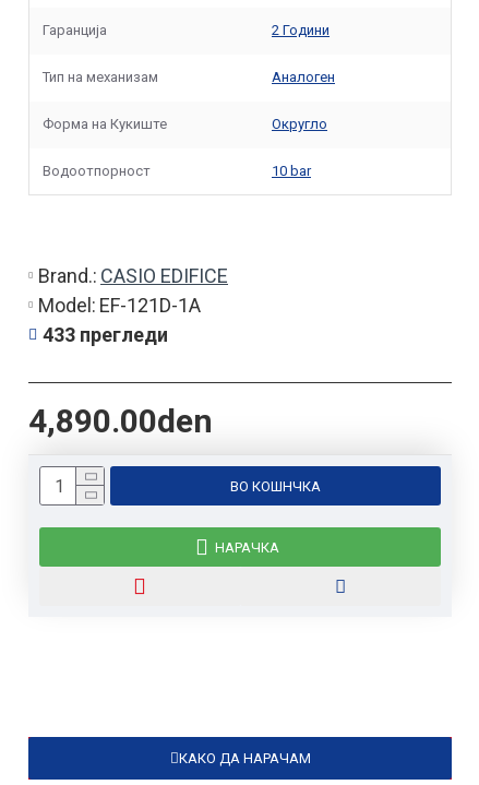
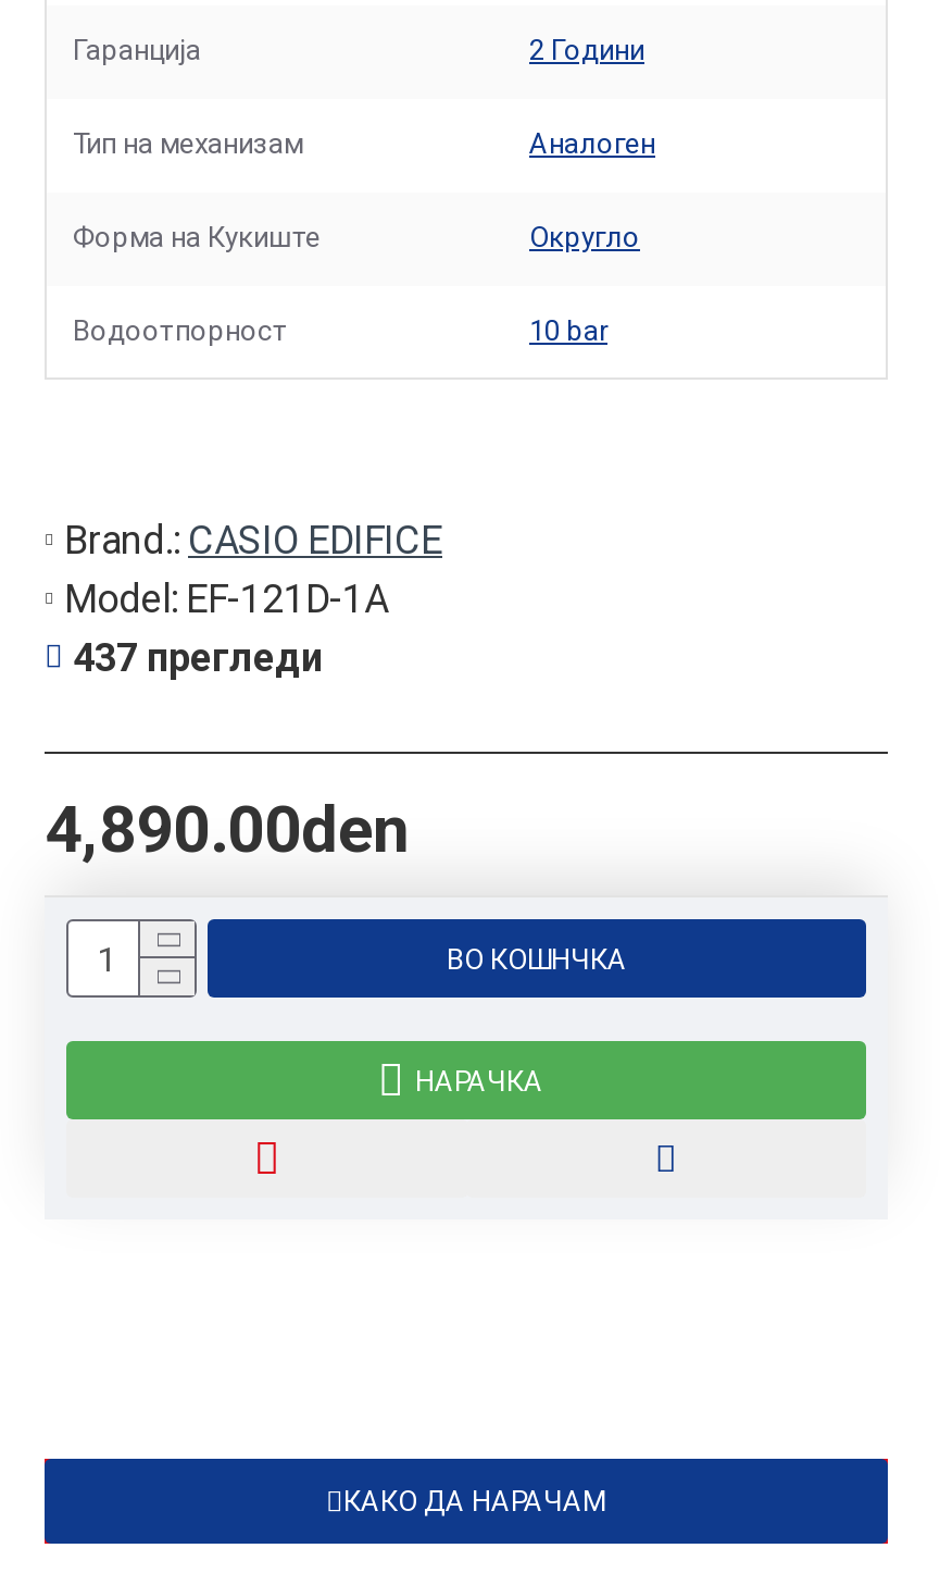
- 433 прегледи
+ 437 прегледи
